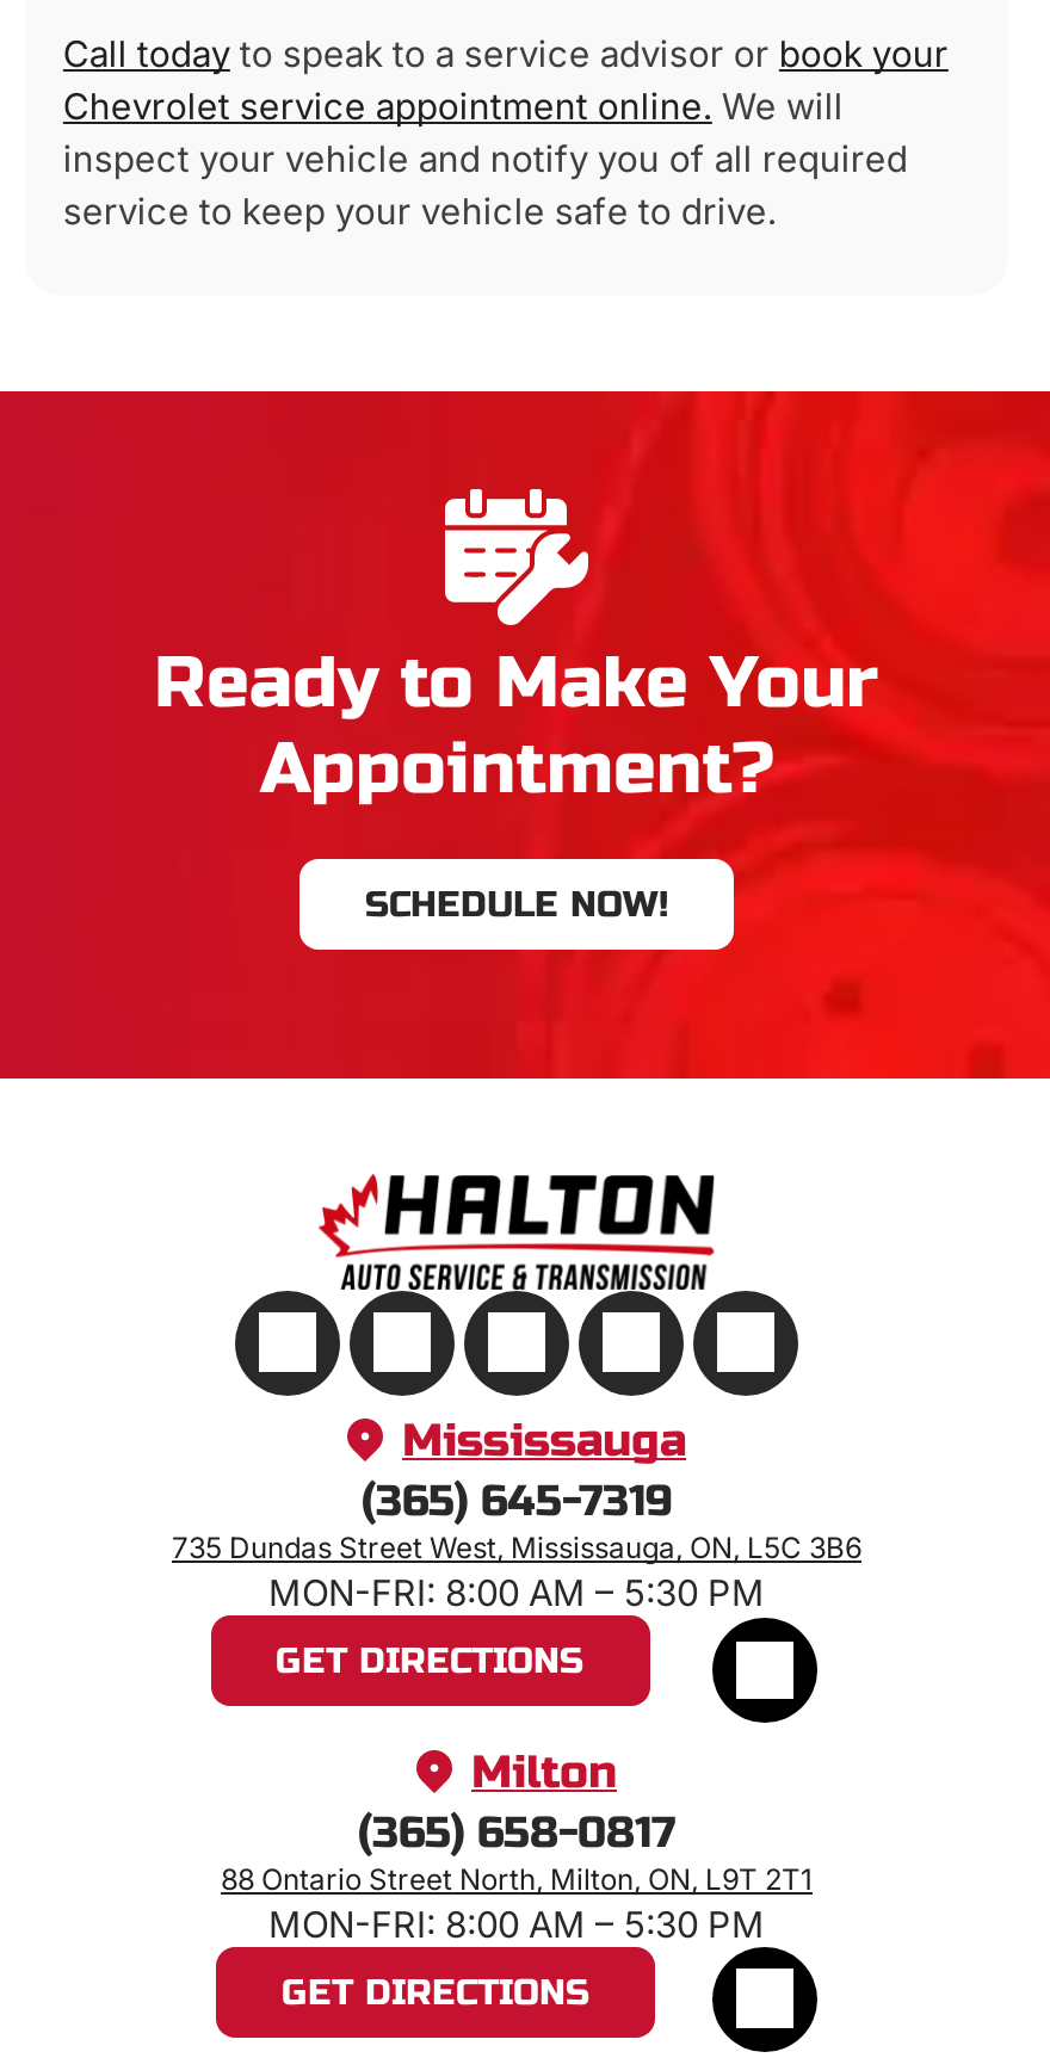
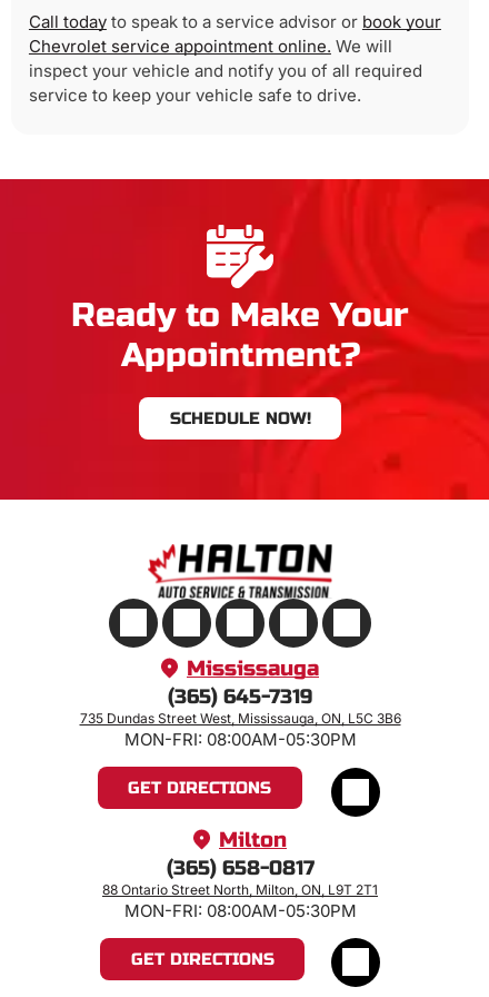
- MON-FRI: 8:00 AM – 5:30 PM
+ MON-FRI: 08:00AM-05:30PM

- MON-FRI: 8:00 AM – 5:30 PM
+ MON-FRI: 08:00AM-05:30PM
